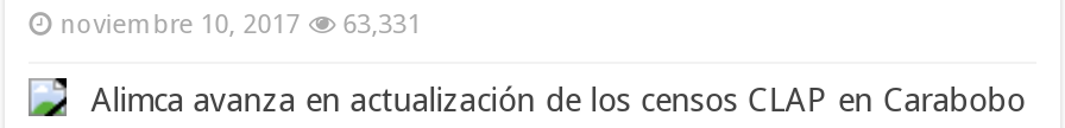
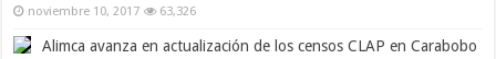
- noviembre 10, 2017 63,331
+ noviembre 10, 2017 63,326
